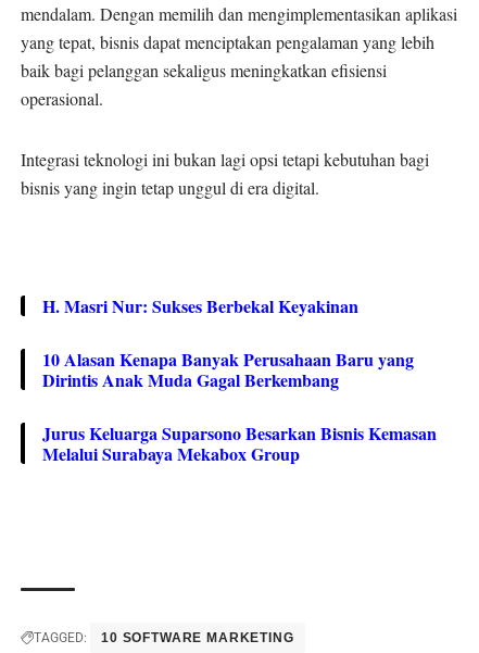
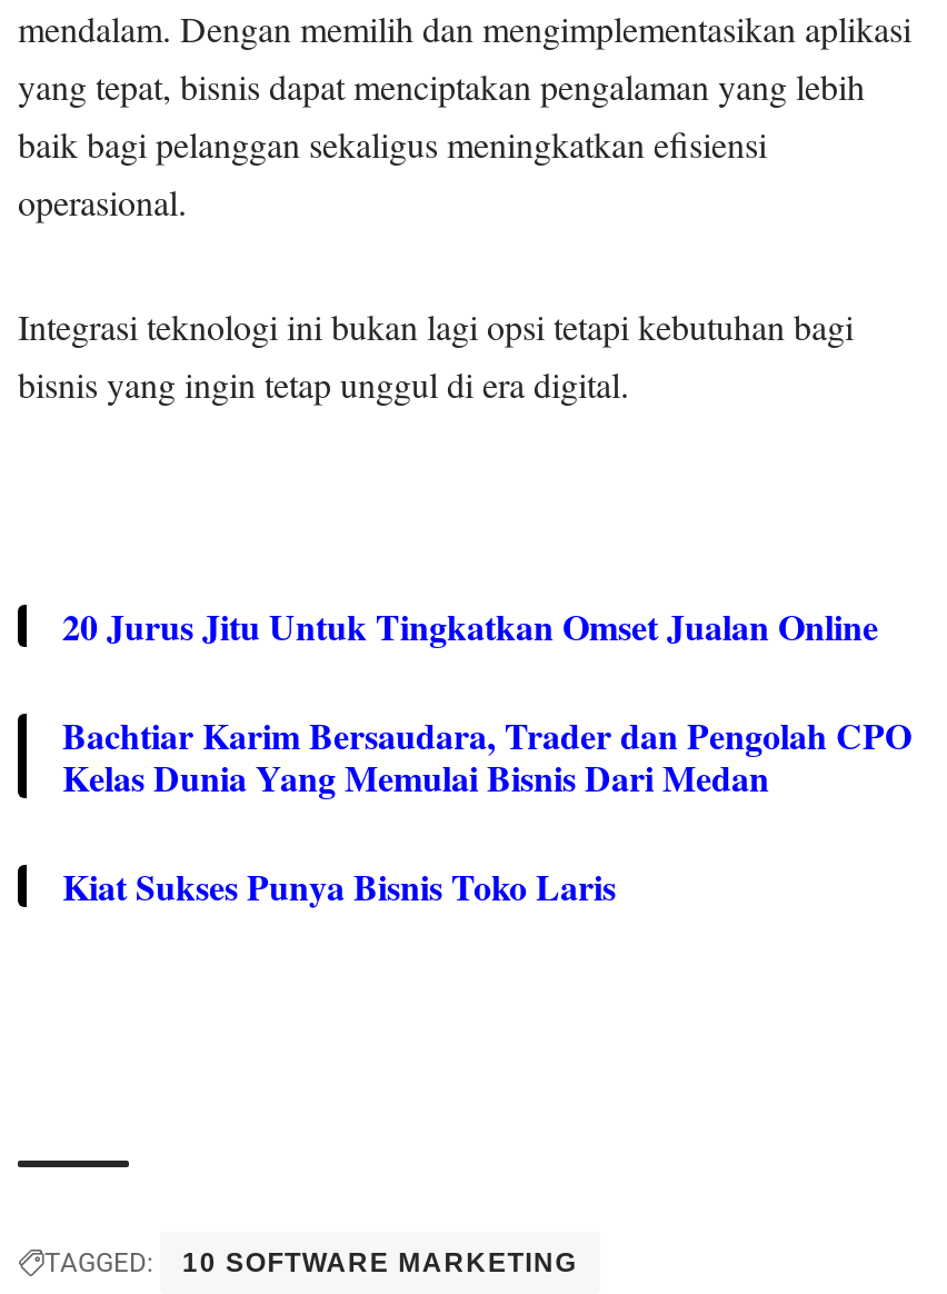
- H. Masri Nur: Sukses Berbekal Keyakinan
+ 20 Jurus Jitu Untuk Tingkatkan Omset Jualan Online

- 10 Alasan Kenapa Banyak Perusahaan Baru yang
- Dirintis Anak Muda Gagal Berkembang
+ Bachtiar Karim Bersaudara, Trader dan Pengolah CPO
+ Kelas Dunia Yang Memulai Bisnis Dari Medan

- Jurus Keluarga Suparsono Besarkan Bisnis Kemasan
- Melalui Surabaya Mekabox Group
+ Kiat Sukses Punya Bisnis Toko Laris
